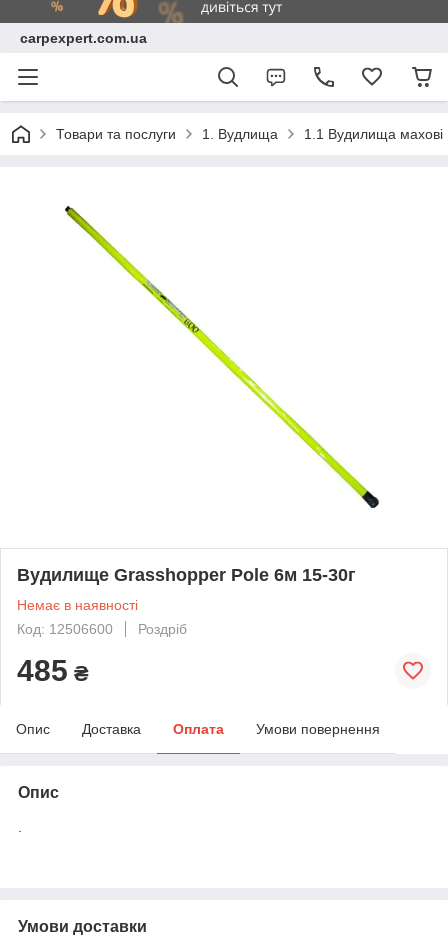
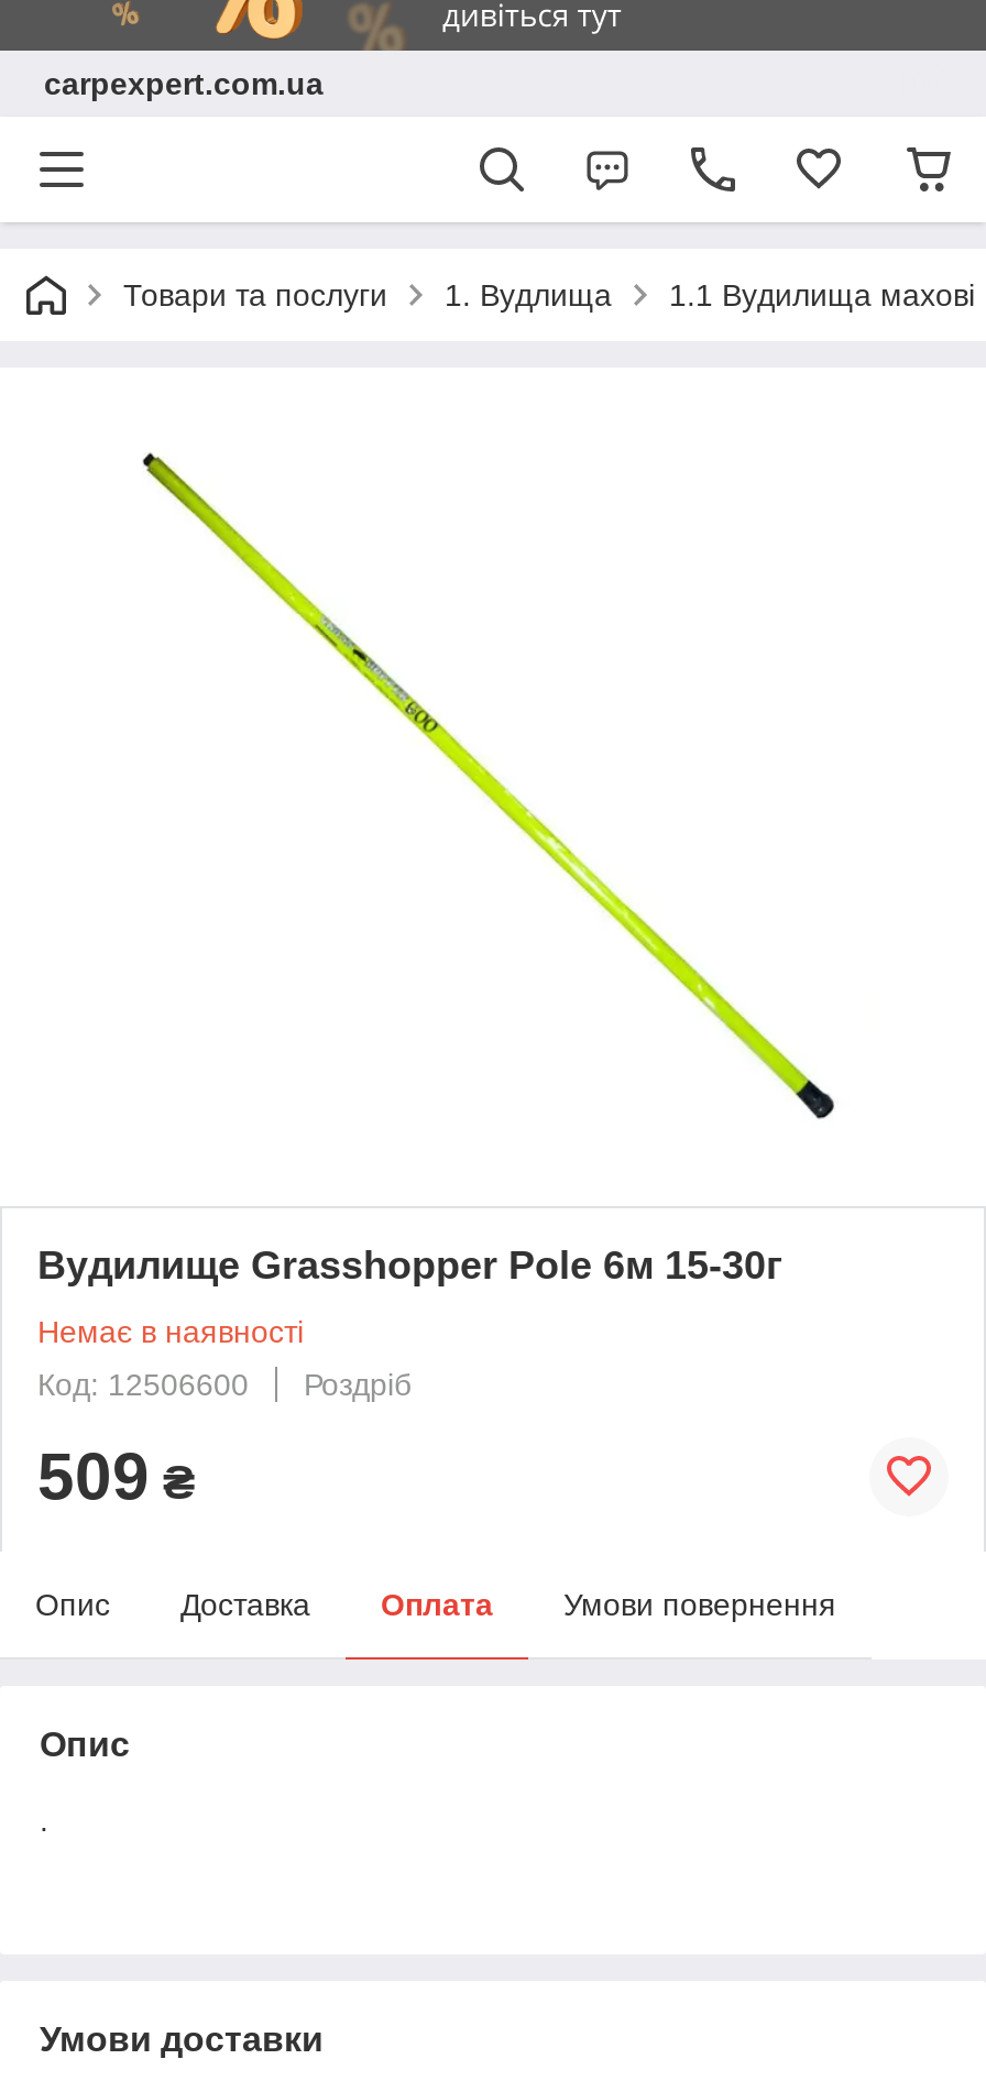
- 485 ₴
+ 509 ₴
